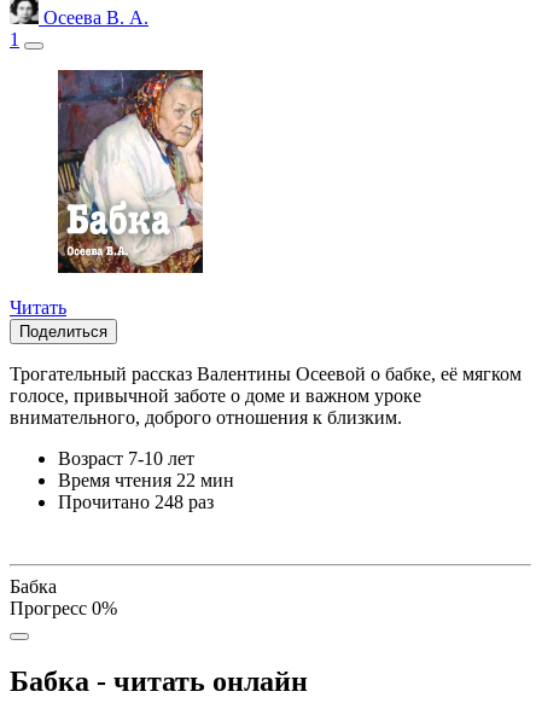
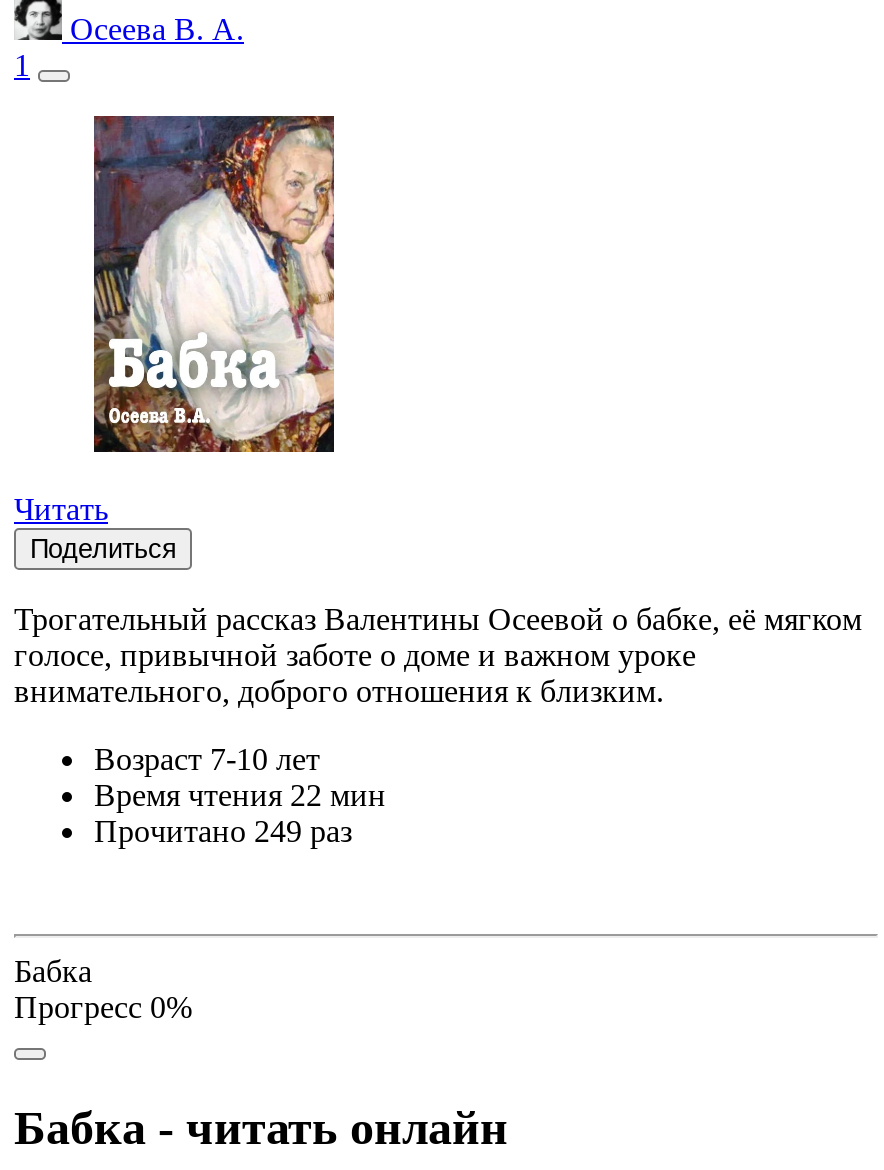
- Прочитано 248 раз
+ Прочитано 249 раз
